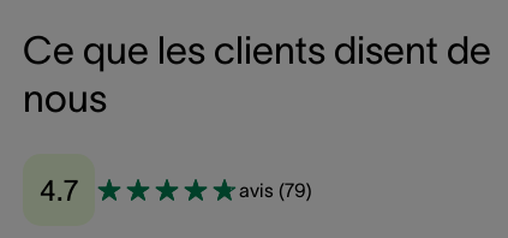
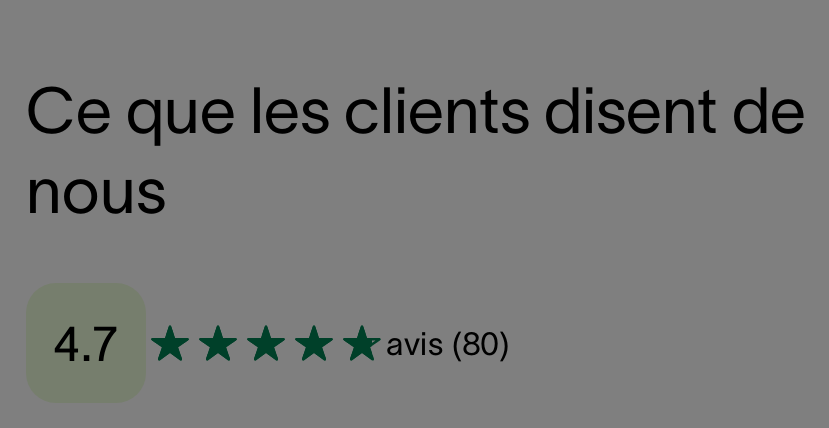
- avis (79)
+ avis (80)
